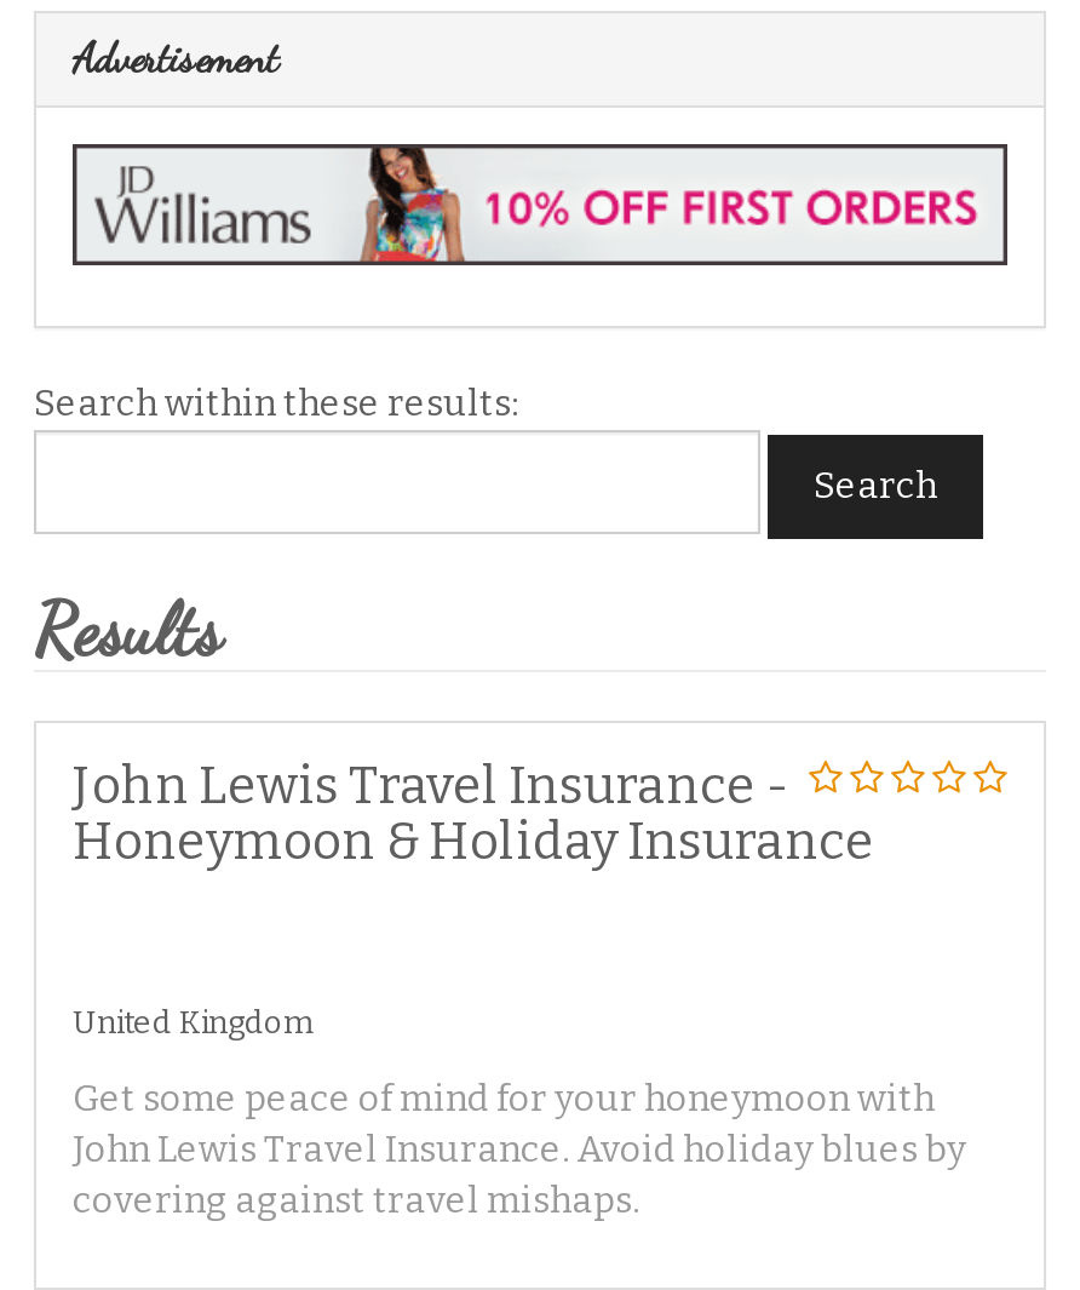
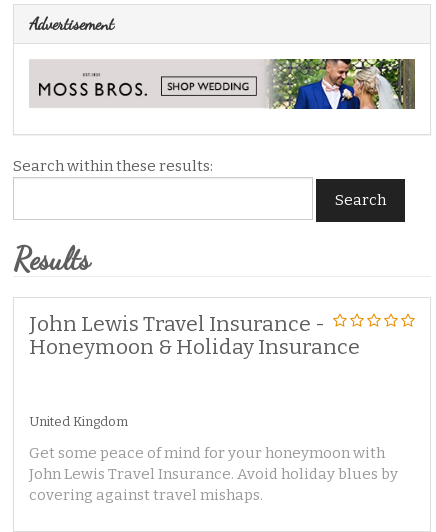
- [image]
+ [image]
